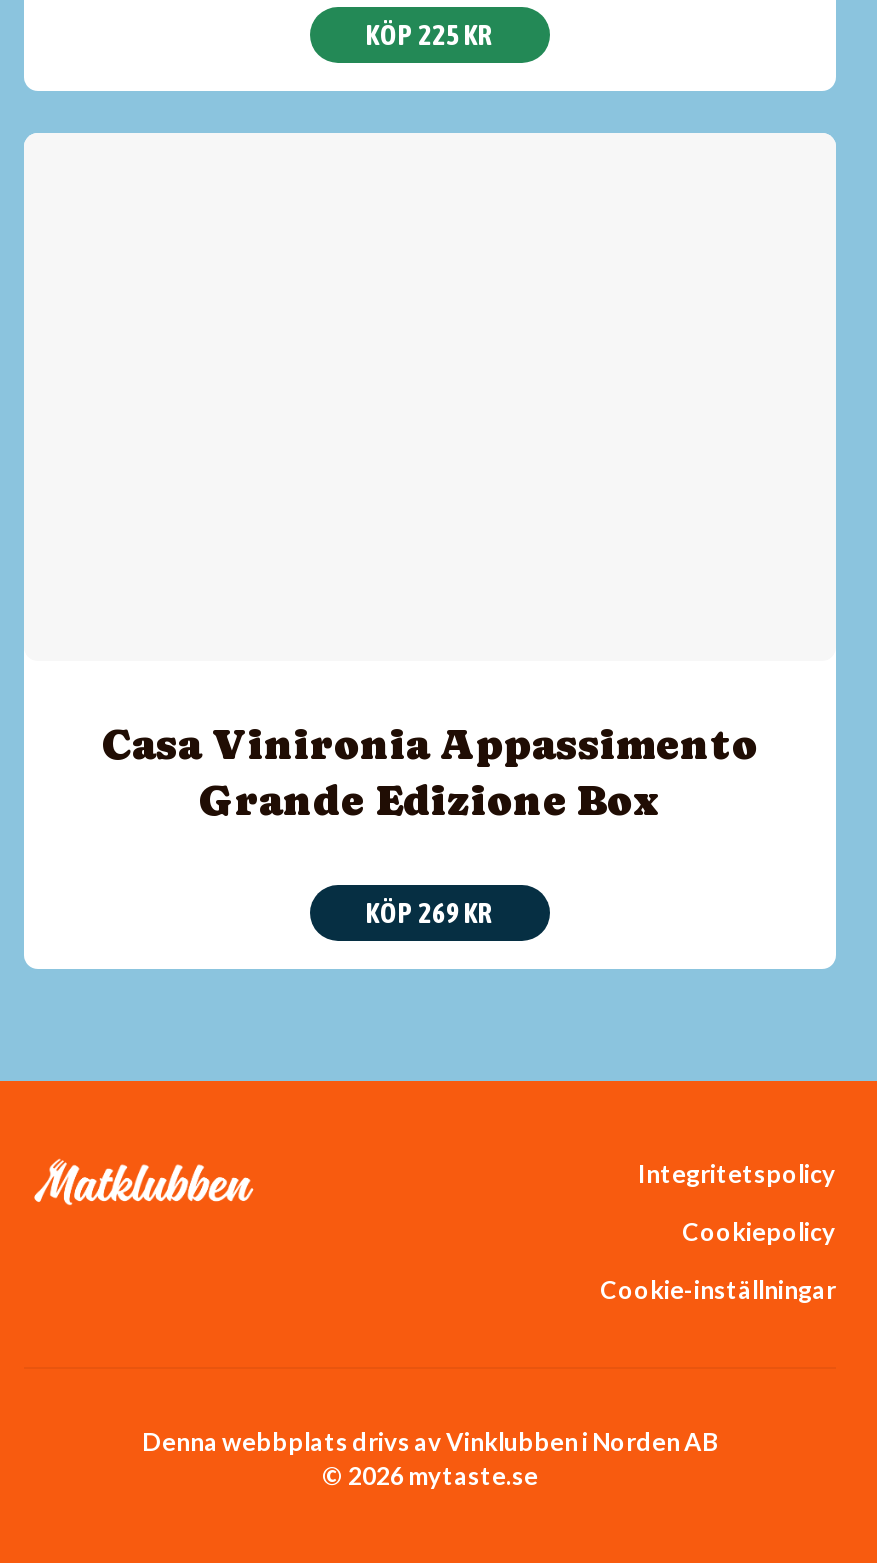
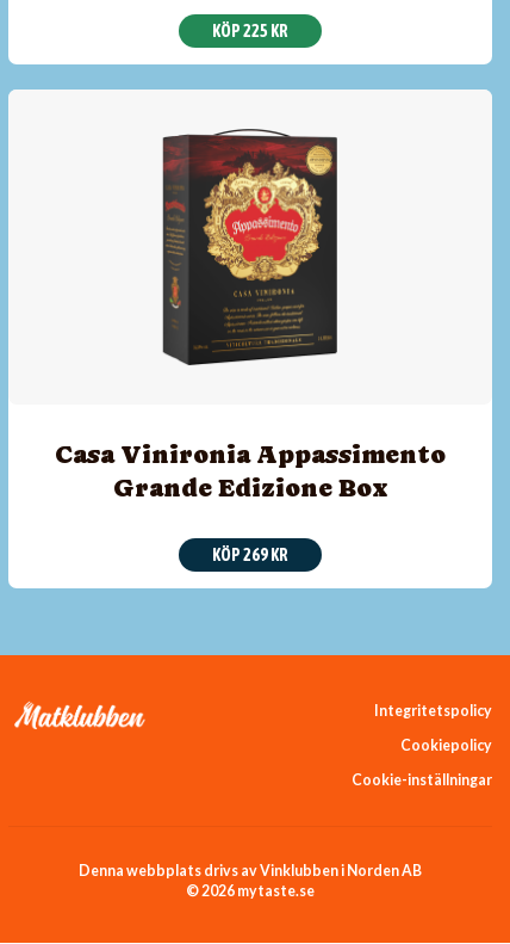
+ [image]
